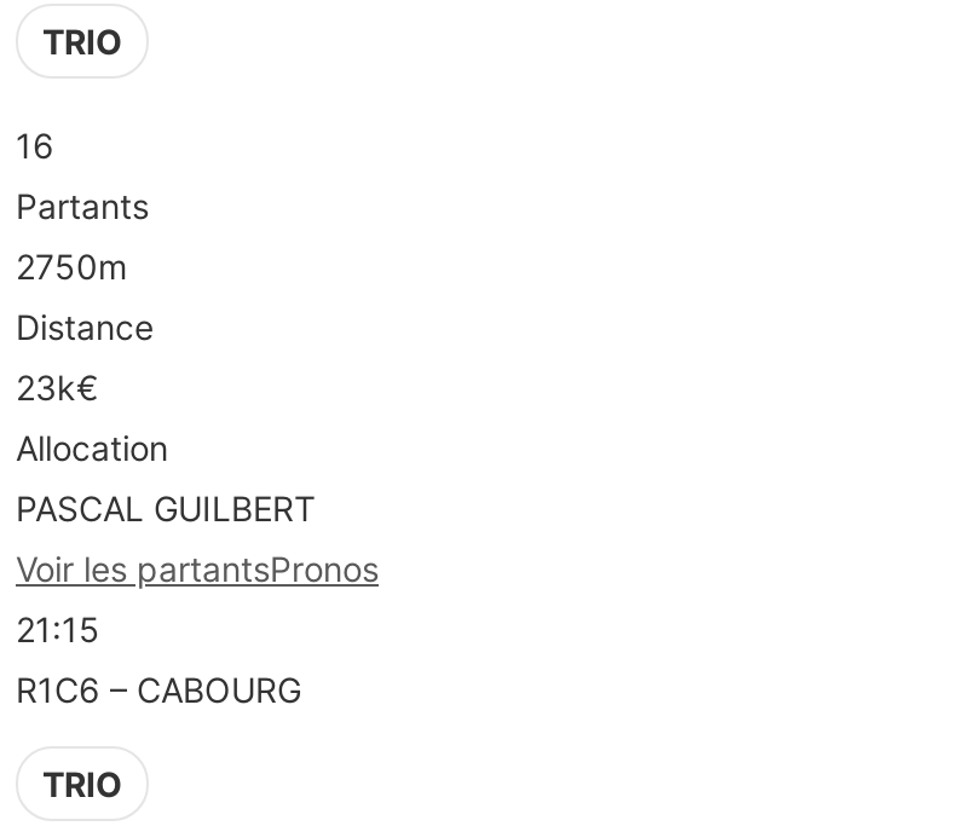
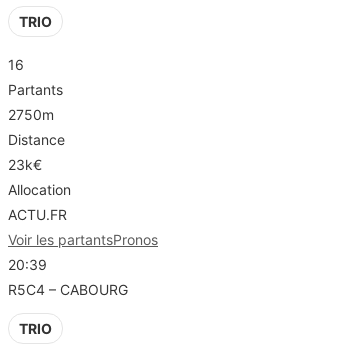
- PASCAL GUILBERT
+ ACTU.FR

- 21:15
+ 20:39

- R1C6 – CABOURG
+ R5C4 – CABOURG
